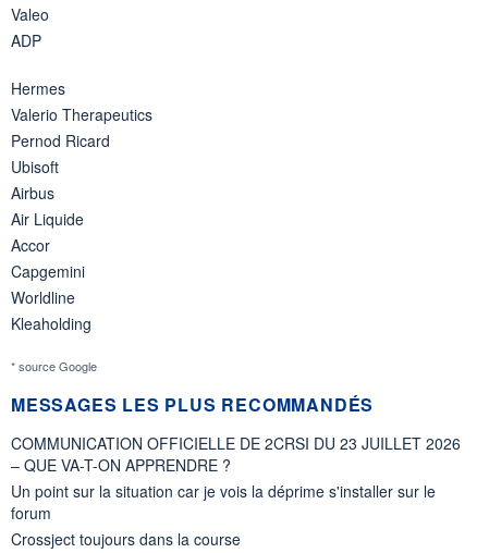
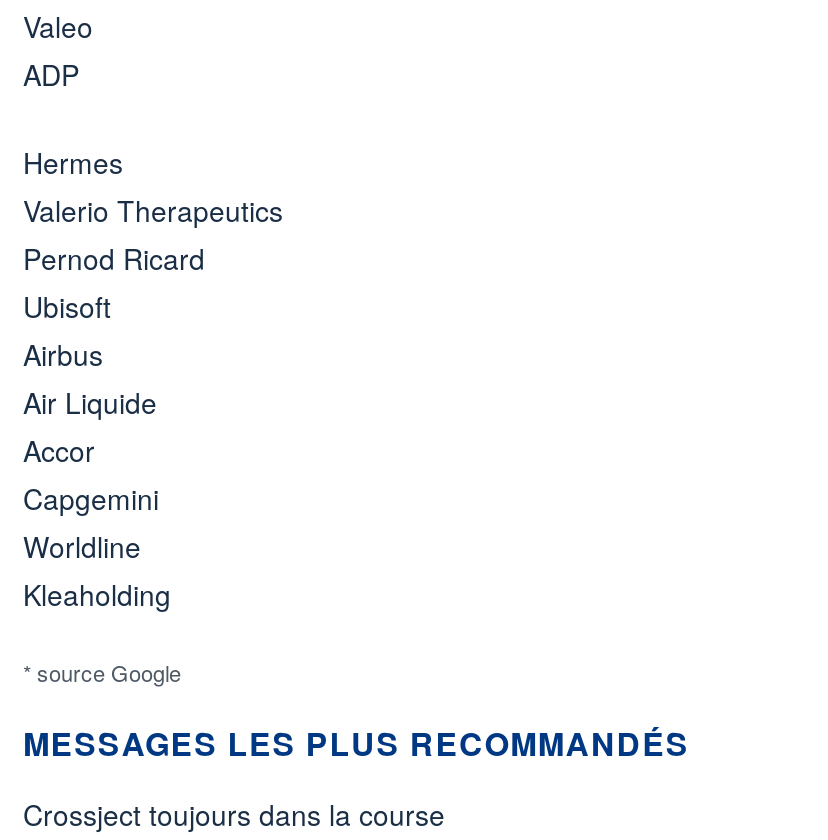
- COMMUNICATION OFFICIELLE DE 2CRSI DU 23 JUILLET 2026
- – QUE VA-T-ON APPRENDRE ?
- Un point sur la situation car je vois la déprime s'installer sur le
- forum
